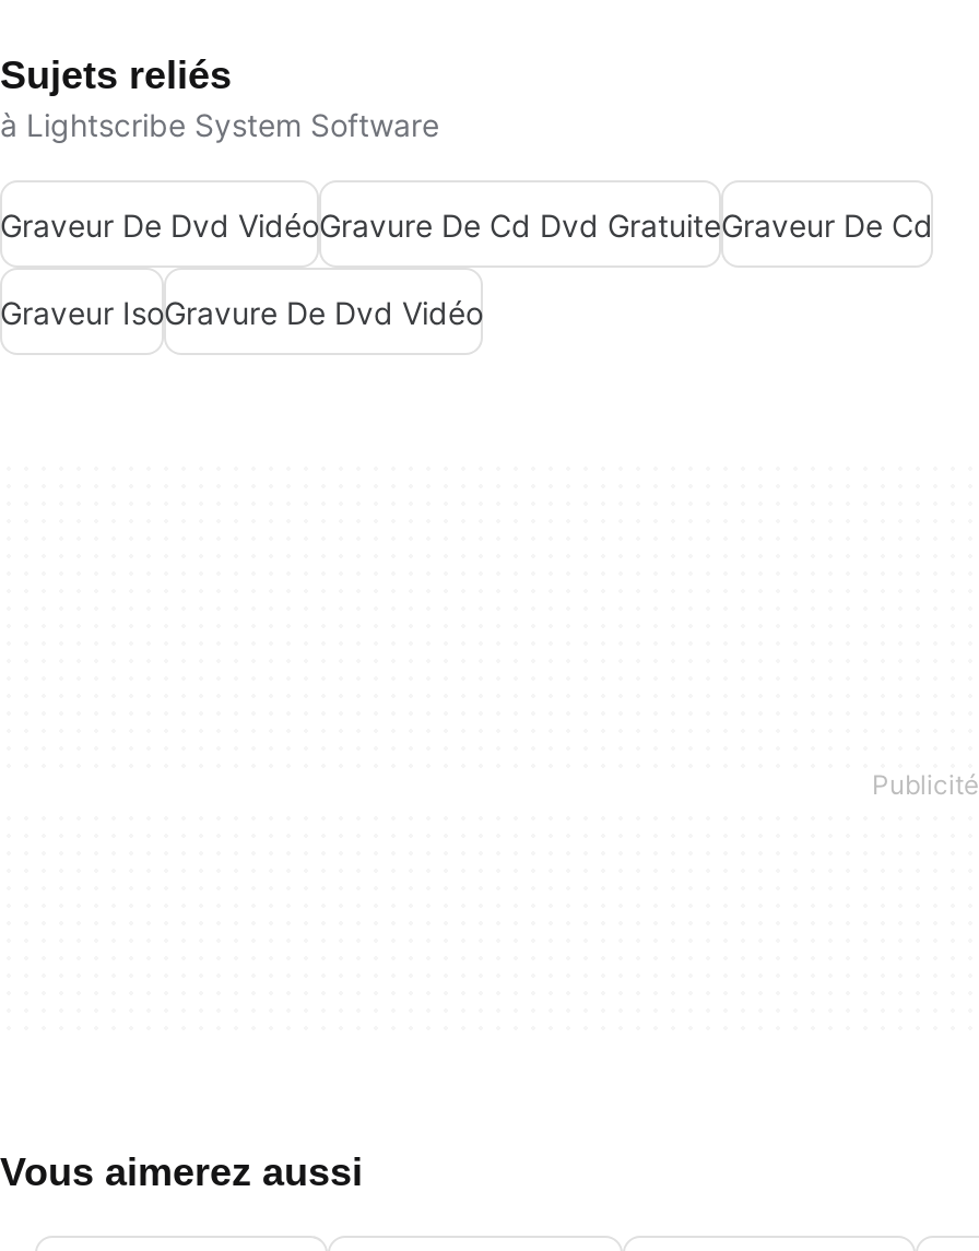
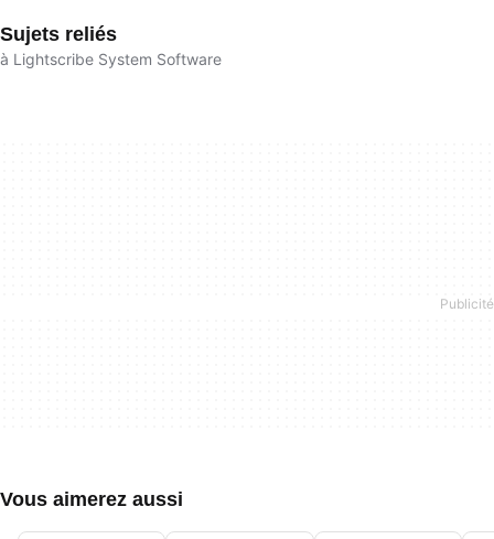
- Graveur De Dvd VidéoGravure De Cd Dvd GratuiteGraveur De Cd
- Graveur IsoGravure De Dvd Vidéo
